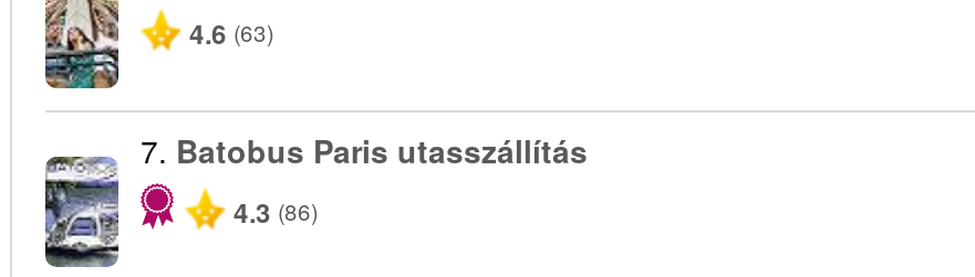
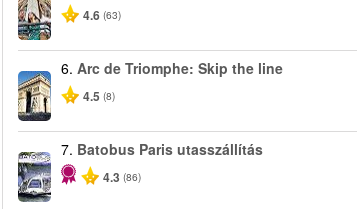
+ [image]
+ 6. Arc de Triomphe: Skip the line
+ 4.5 (8)
